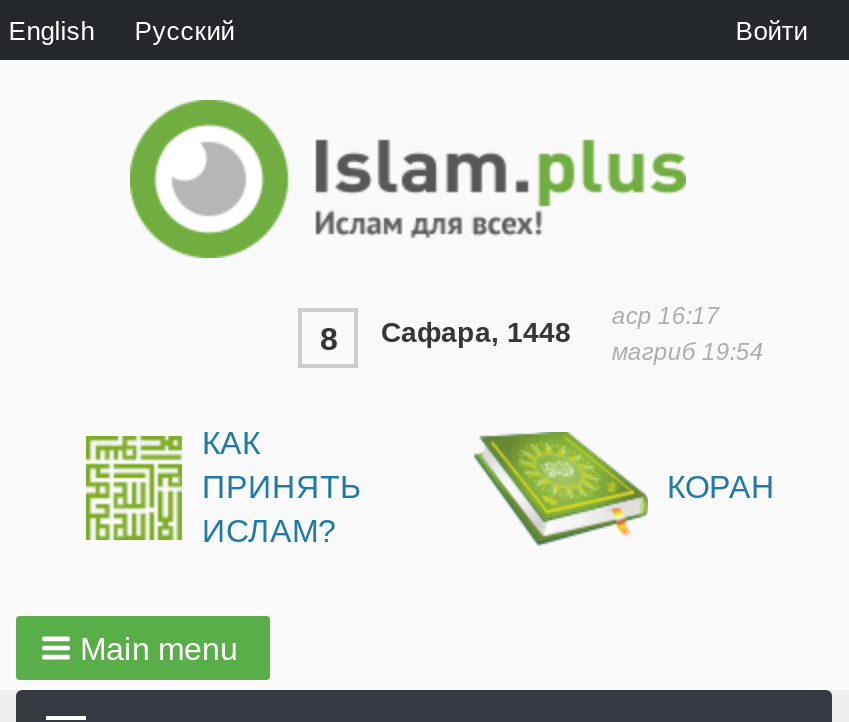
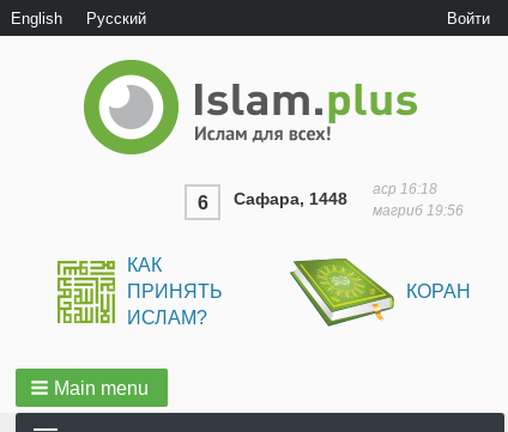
- аср 16:17
+ аср 16:18

- 8 Сафара, 1448
+ 6 Сафара, 1448

- магриб 19:54
+ магриб 19:56
